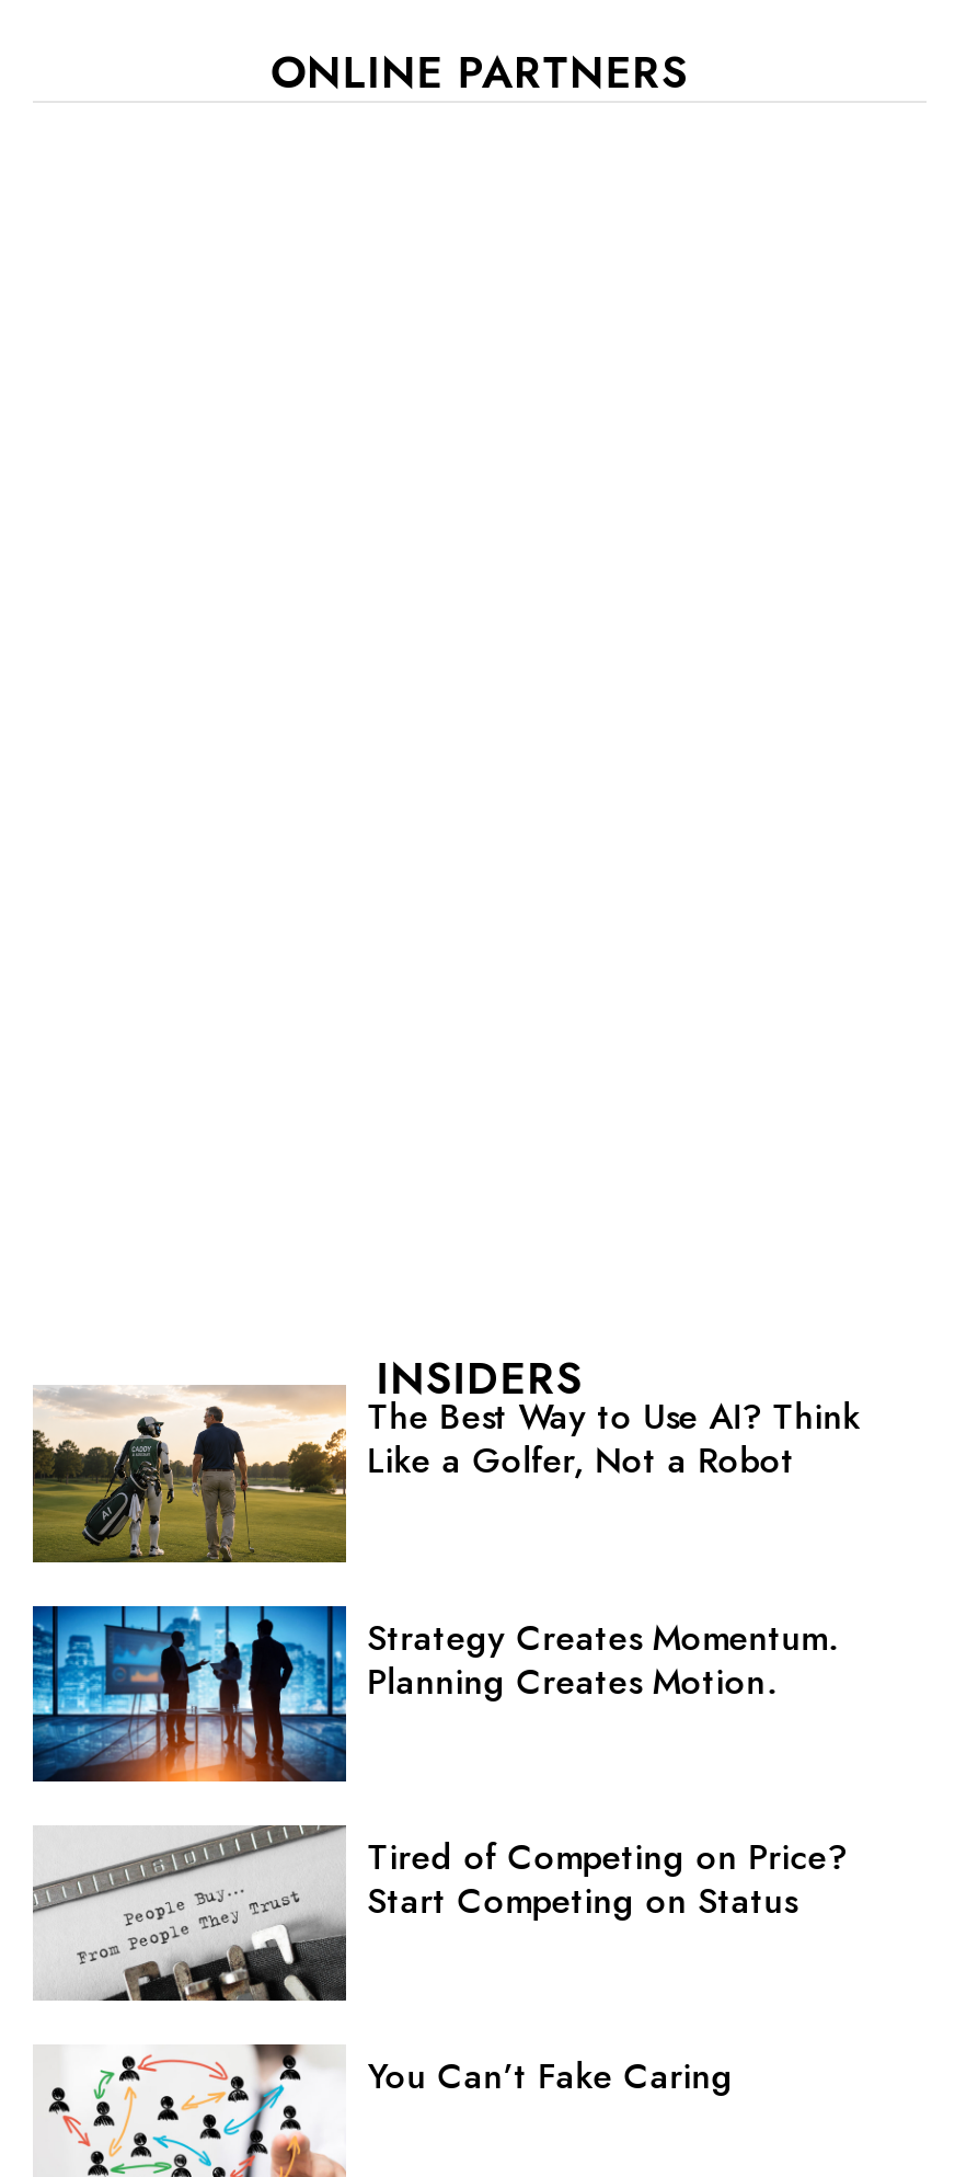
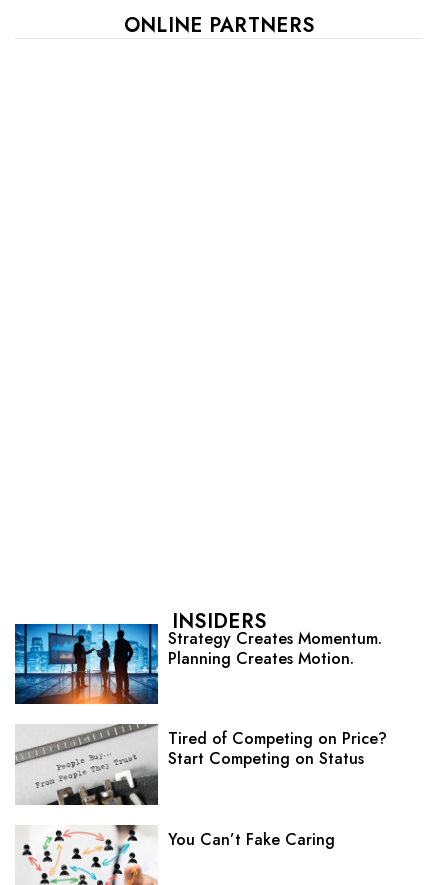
- [image]
- The Best Way to Use AI? Think
- Like a Golfer, Not a Robot
